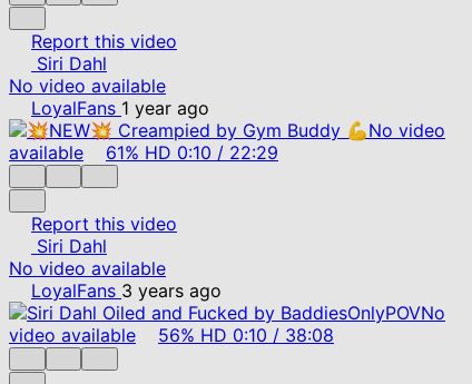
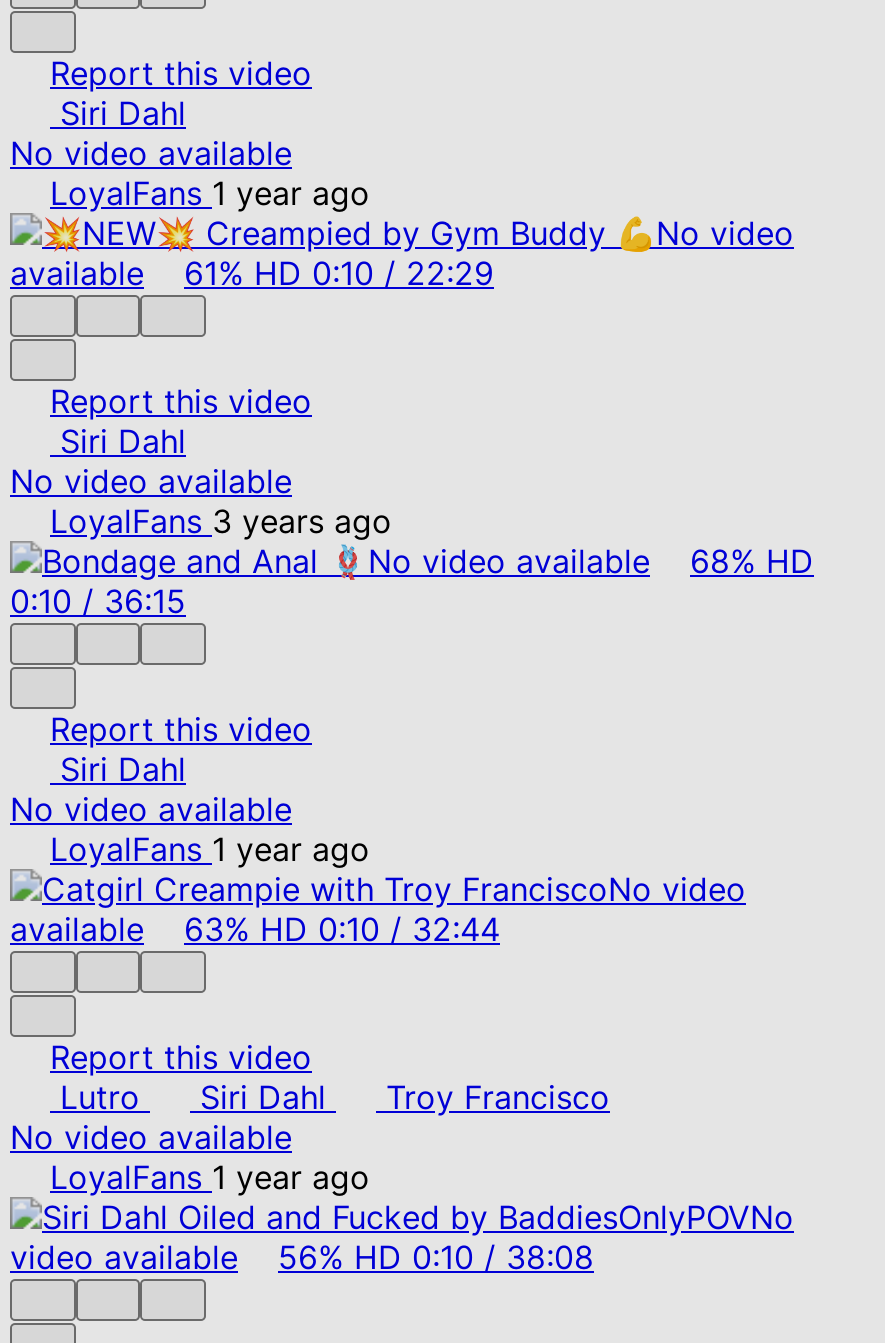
+ No video available
+ 68% HD
+ 0:10 / 36:15
+ Report this video
+ Siri Dahl
+ No video available
+ LoyalFans 1 year ago
+ No video
+ available
+ 63% HD 0:10 / 32:44
+ Report this video
+ Lutro
+ Siri Dahl
+ Troy Francisco
+ No video available
+ LoyalFans 1 year ago
